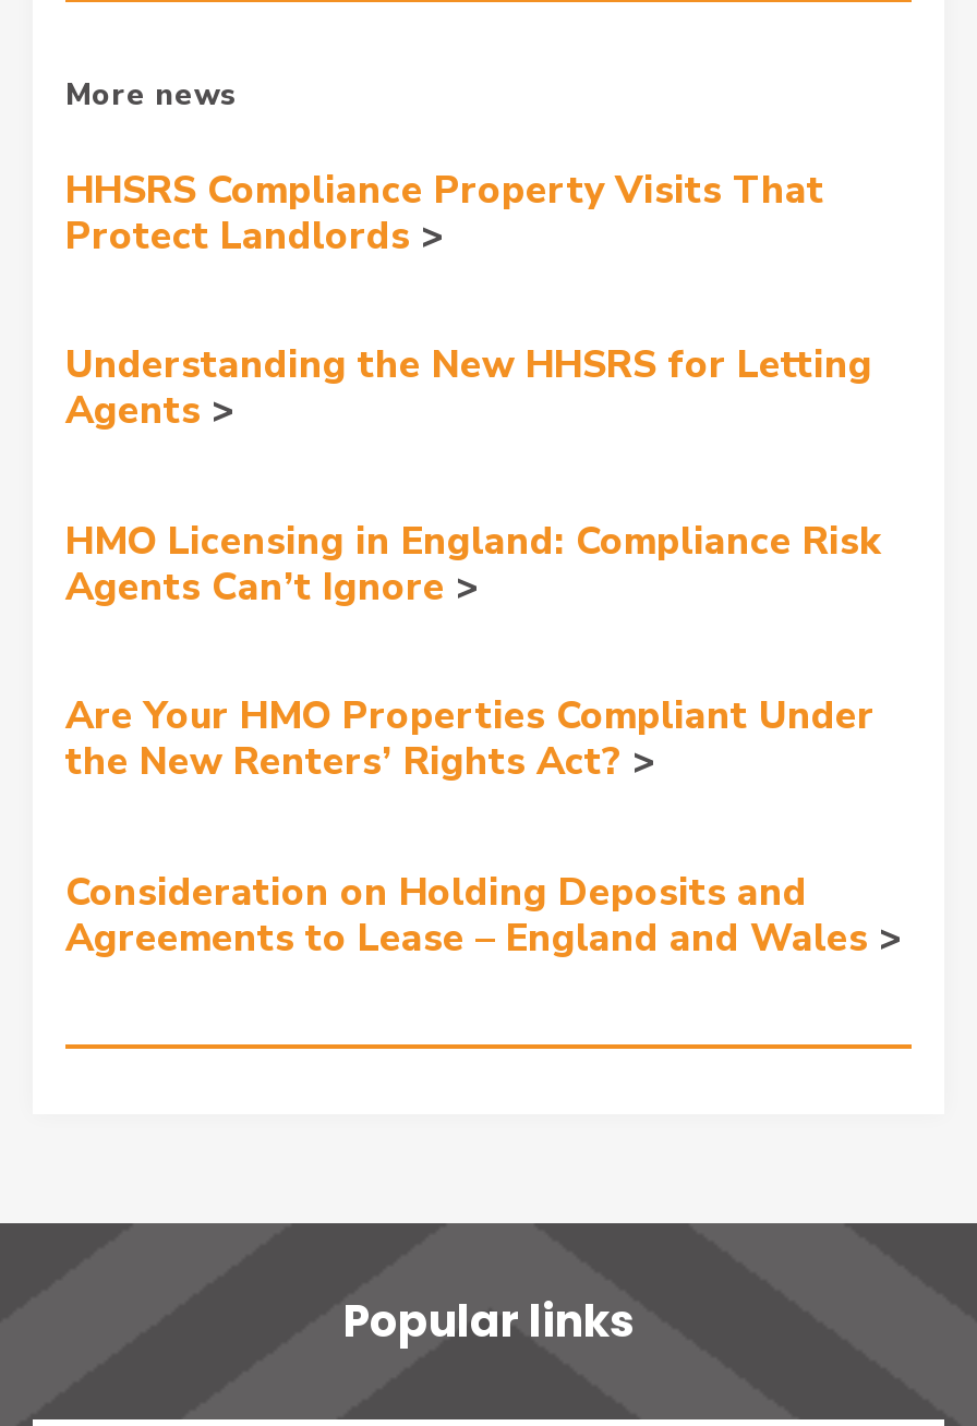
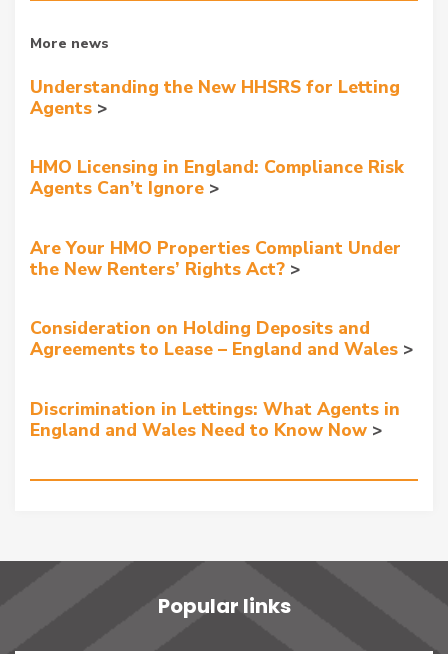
- HHSRS Compliance Property Visits That
- Protect Landlords

moved up: Understanding the New HHSRS for Letting | Agents | HMO Licensing in England: Compliance Risk | Agents Can’t Ignore | Are Your HMO Properties Compliant Under | the New Renters’ Rights Act? | Consideration on Holding Deposits and | Agreements to Lease – England and Wales

+ Discrimination in Lettings: What Agents in
+ England and Wales Need to Know Now
